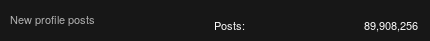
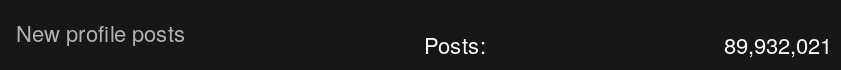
- 89,908,256
+ 89,932,021
